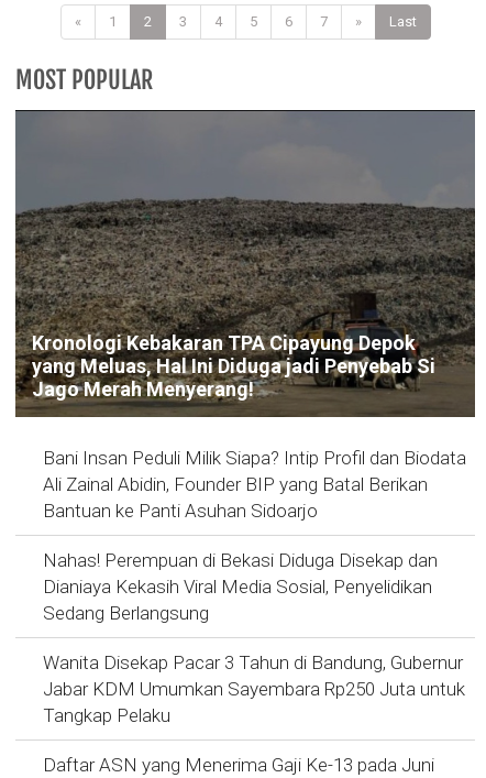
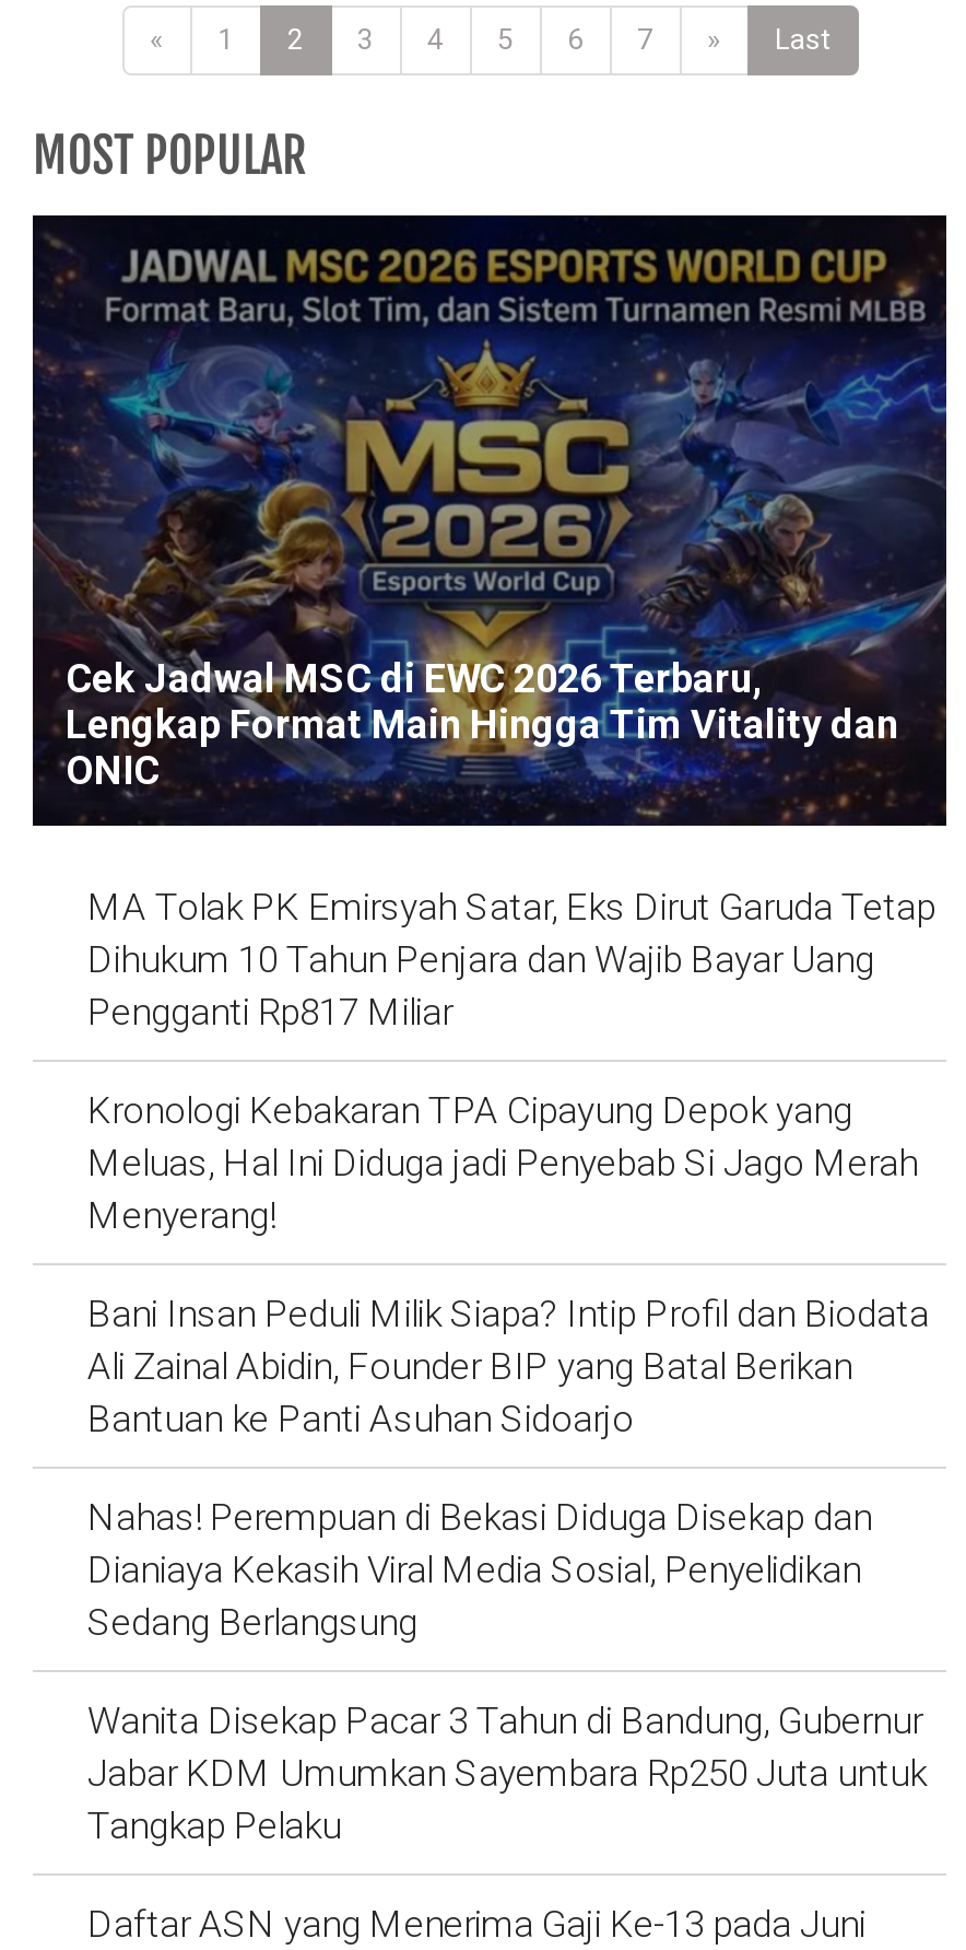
- [image]
- Kronologi Kebakaran TPA Cipayung Depok
- yang Meluas, Hal Ini Diduga jadi Penyebab Si
- Jago Merah Menyerang!
+ [image]
+ Cek Jadwal MSC di EWC 2026 Terbaru,
+ Lengkap Format Main Hingga Tim Vitality dan
+ ONIC
+ MA Tolak PK Emirsyah Satar, Eks Dirut Garuda Tetap
+ Dihukum 10 Tahun Penjara dan Wajib Bayar Uang
+ Pengganti Rp817 Miliar
+ Kronologi Kebakaran TPA Cipayung Depok yang
+ Meluas, Hal Ini Diduga jadi Penyebab Si Jago Merah
+ Menyerang!
